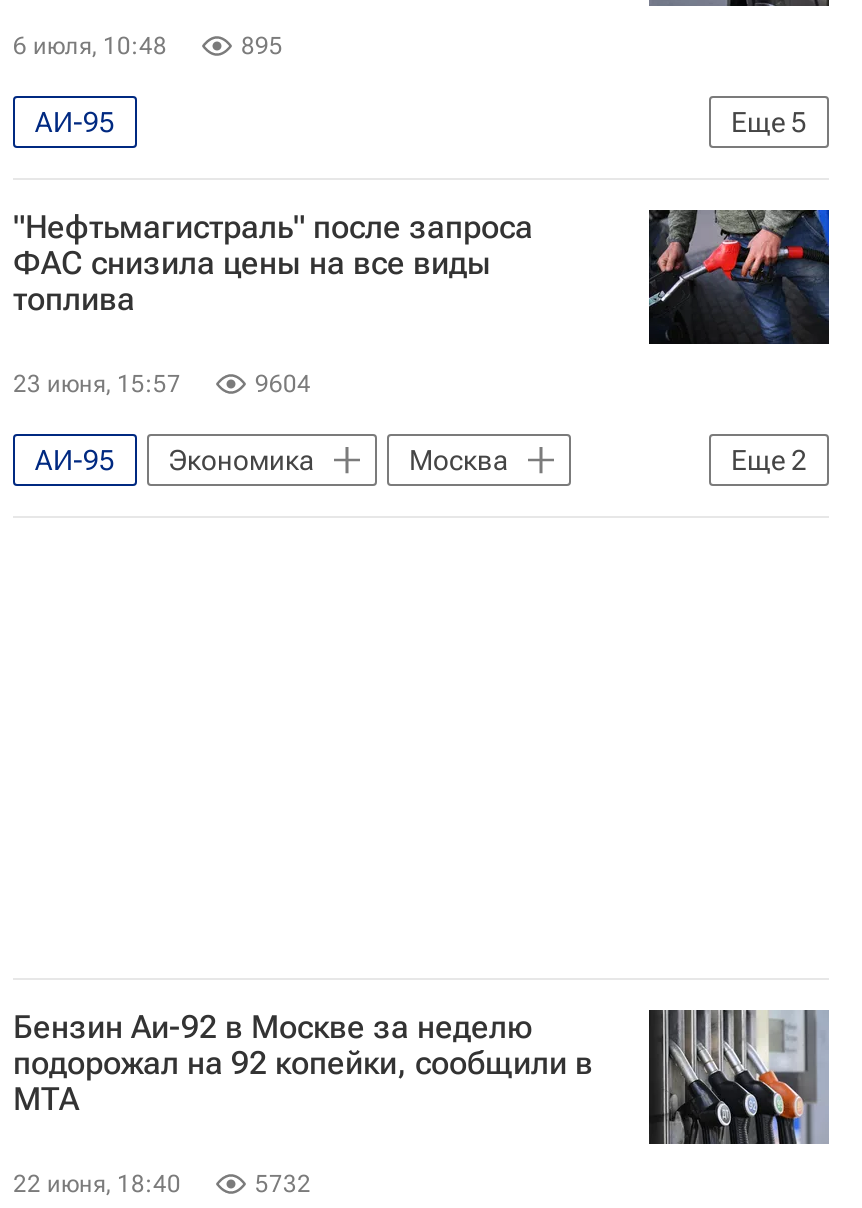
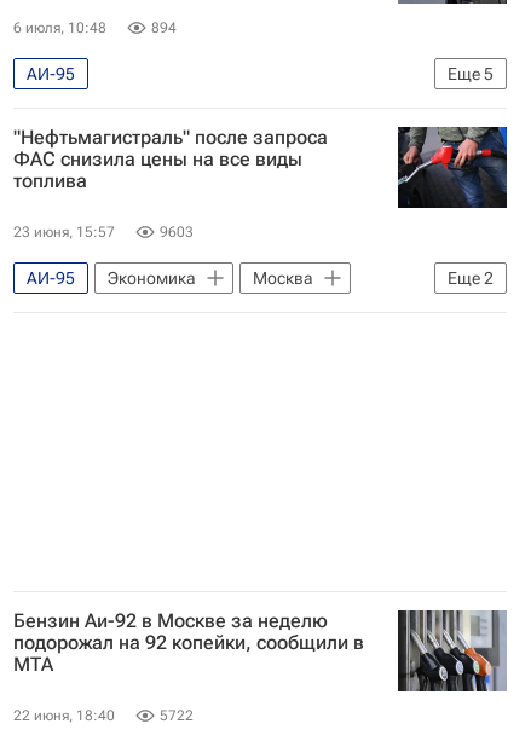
- 895
+ 894

- 9604
+ 9603

- 5732
+ 5722
